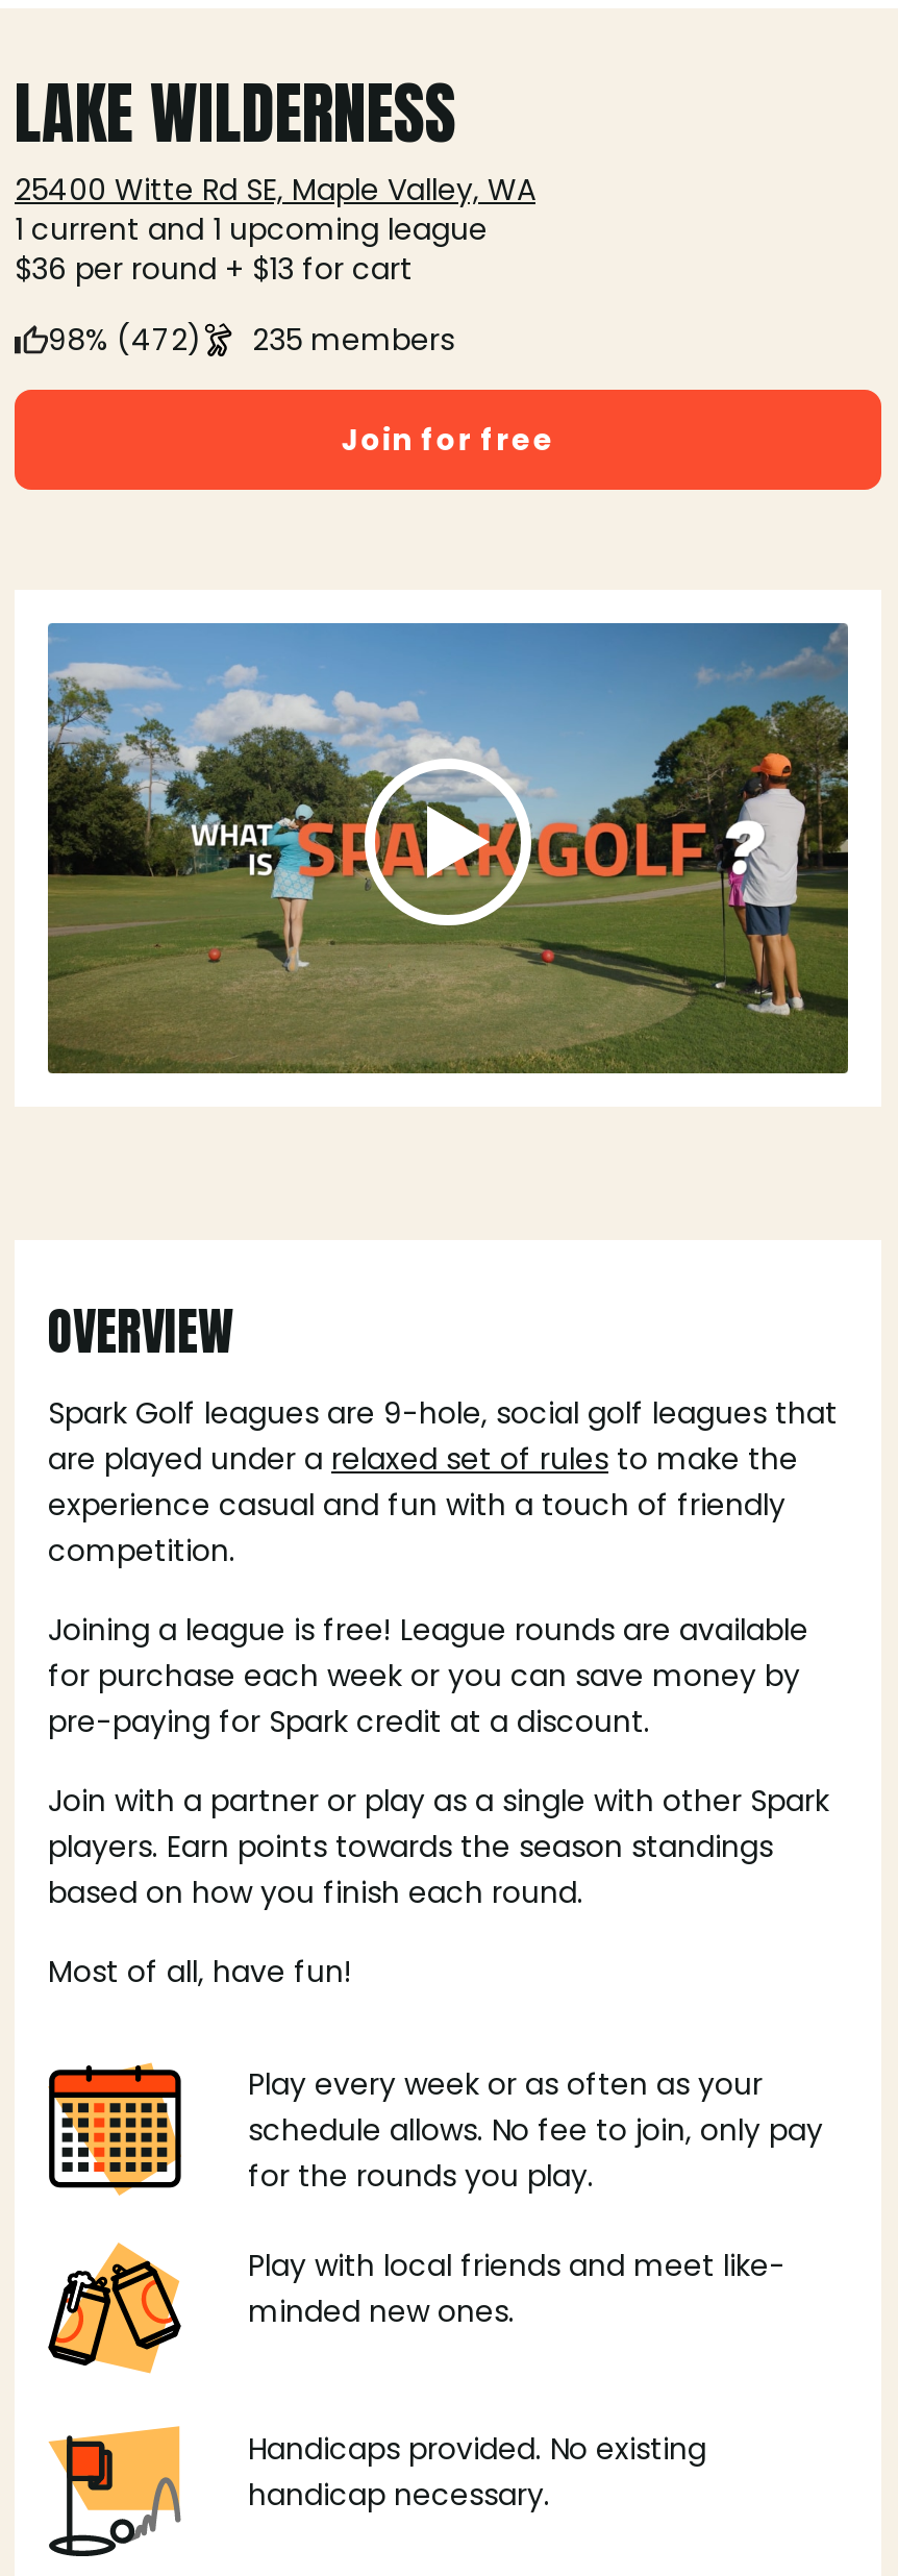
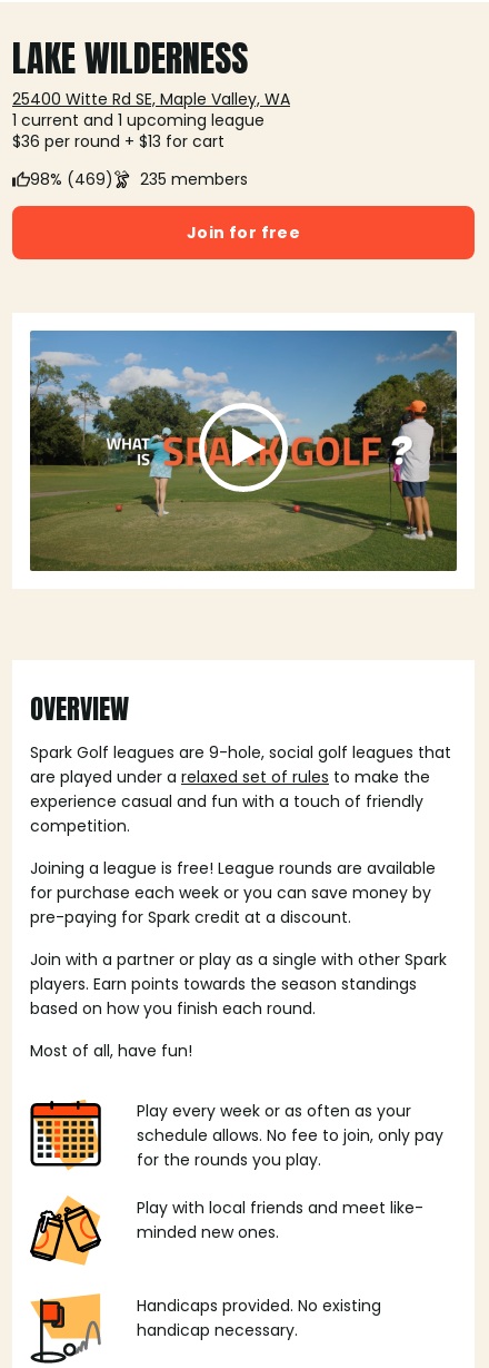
- 98% (472) 235 members
+ 98% (469) 235 members
